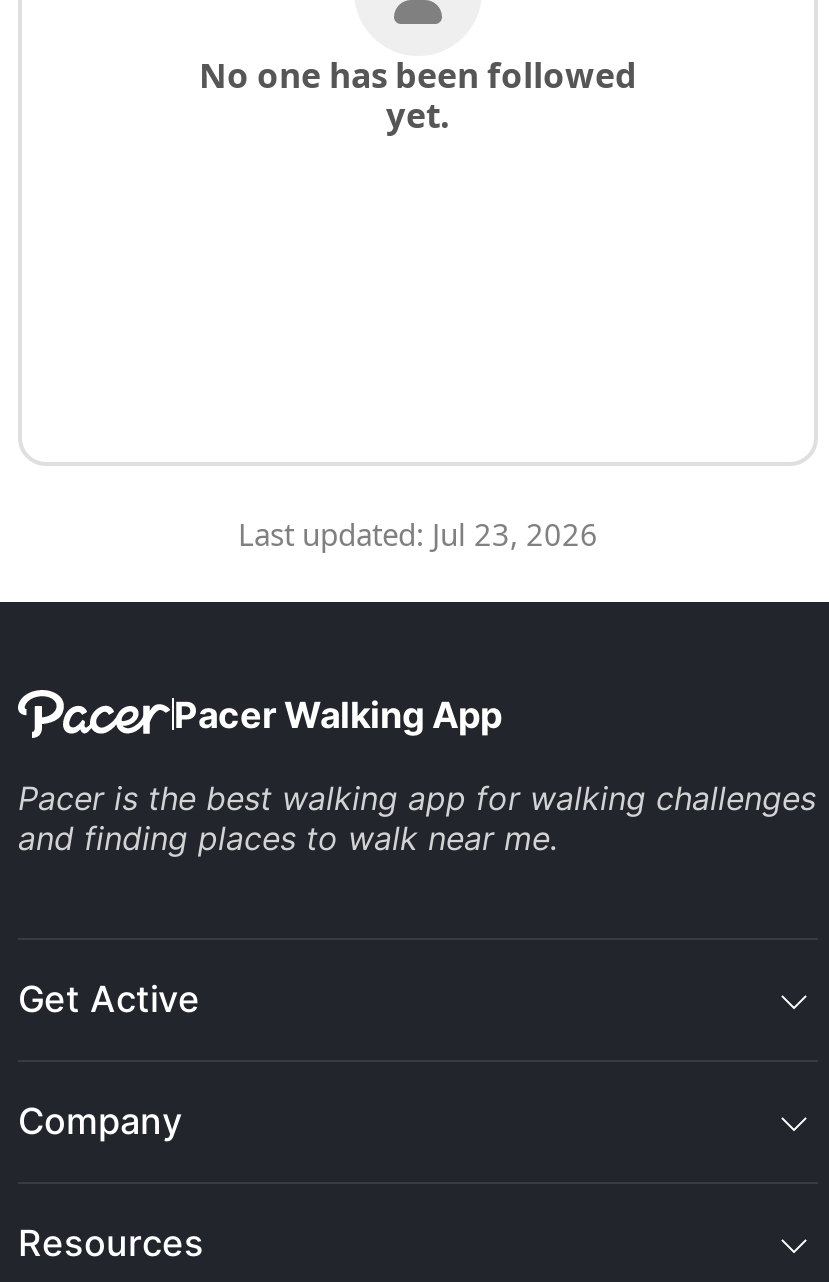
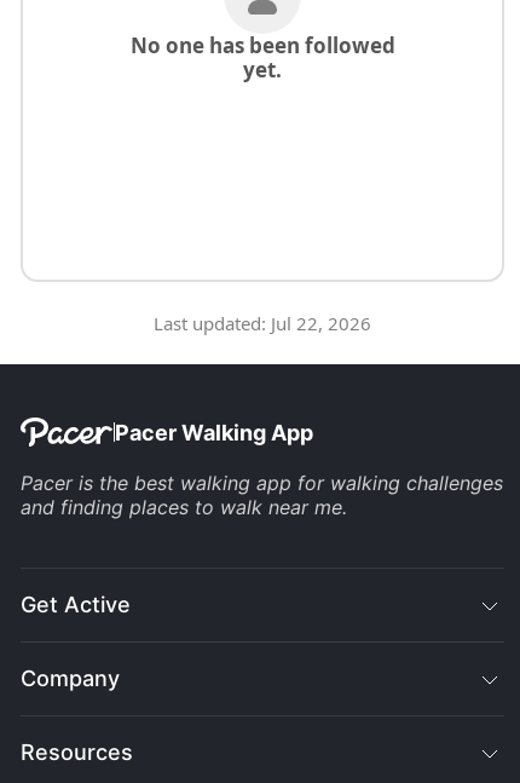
- Last updated: Jul 23, 2026
+ Last updated: Jul 22, 2026
